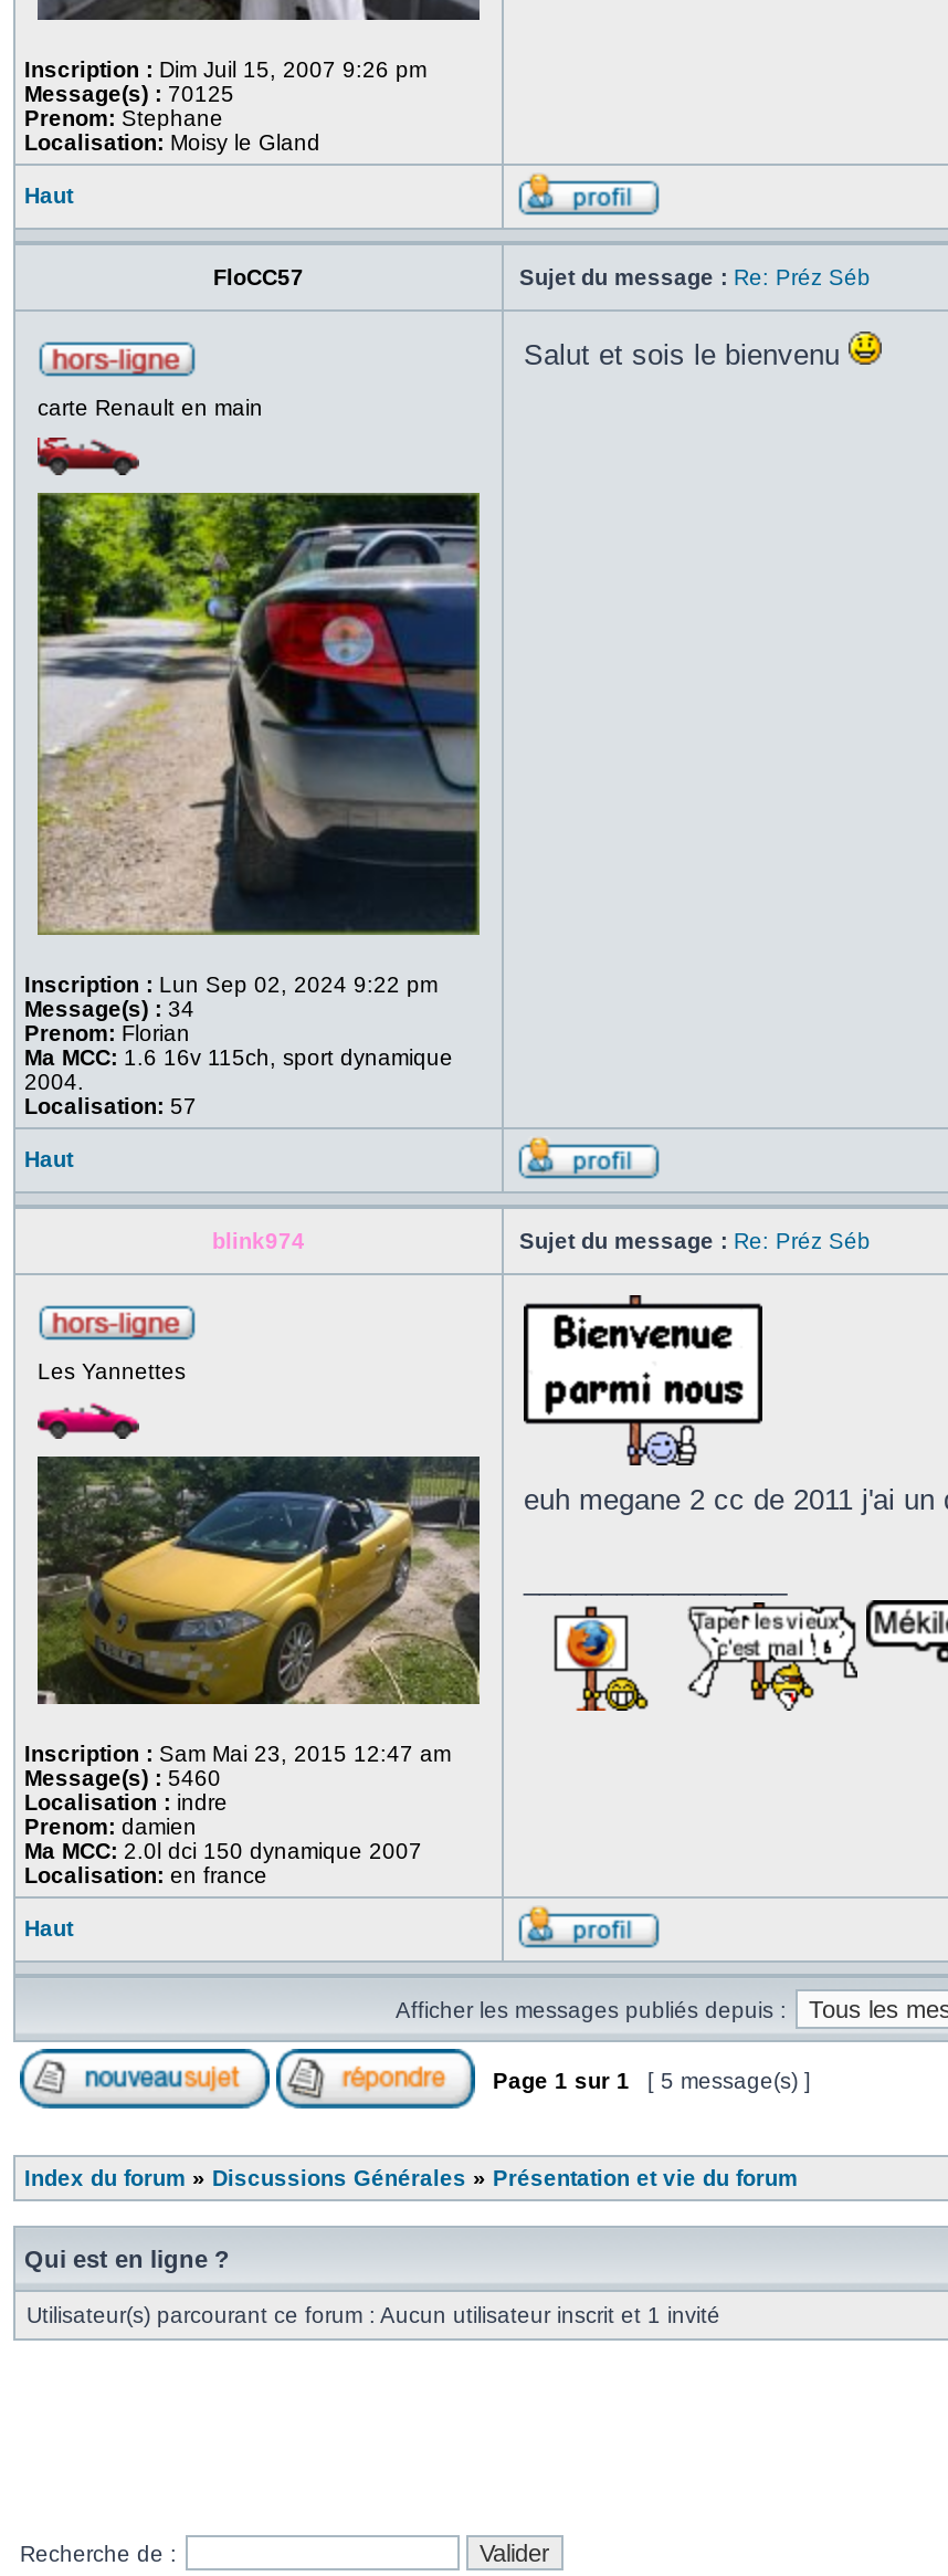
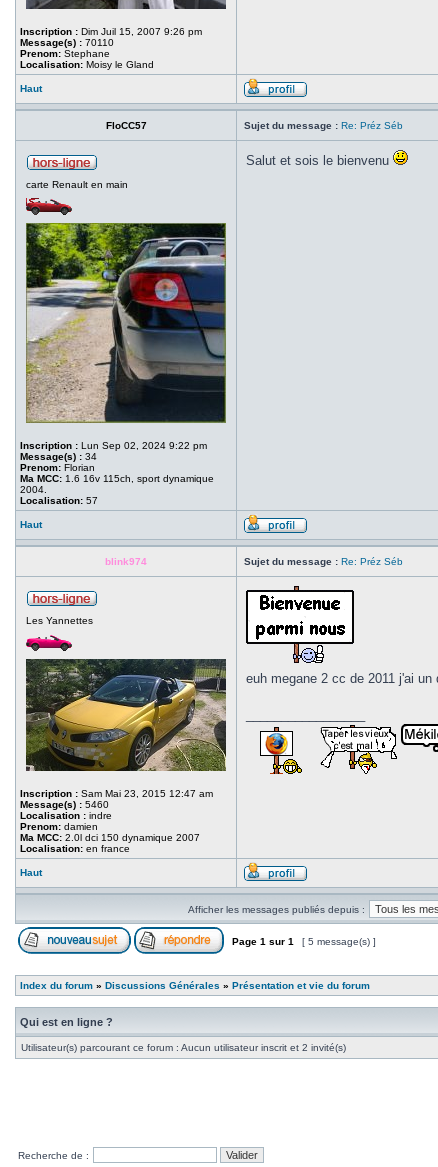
- Message(s) : 70125
+ Message(s) : 70110

- Utilisateur(s) parcourant ce forum : Aucun utilisateur inscrit et 1 invité
+ Utilisateur(s) parcourant ce forum : Aucun utilisateur inscrit et 2 invité(s)
